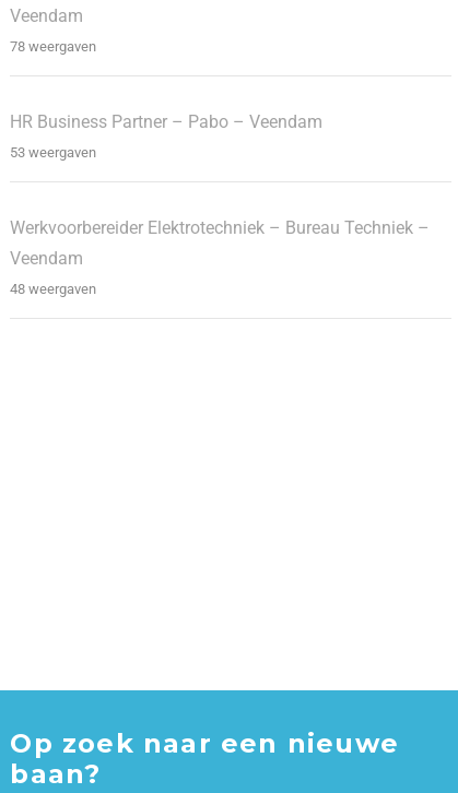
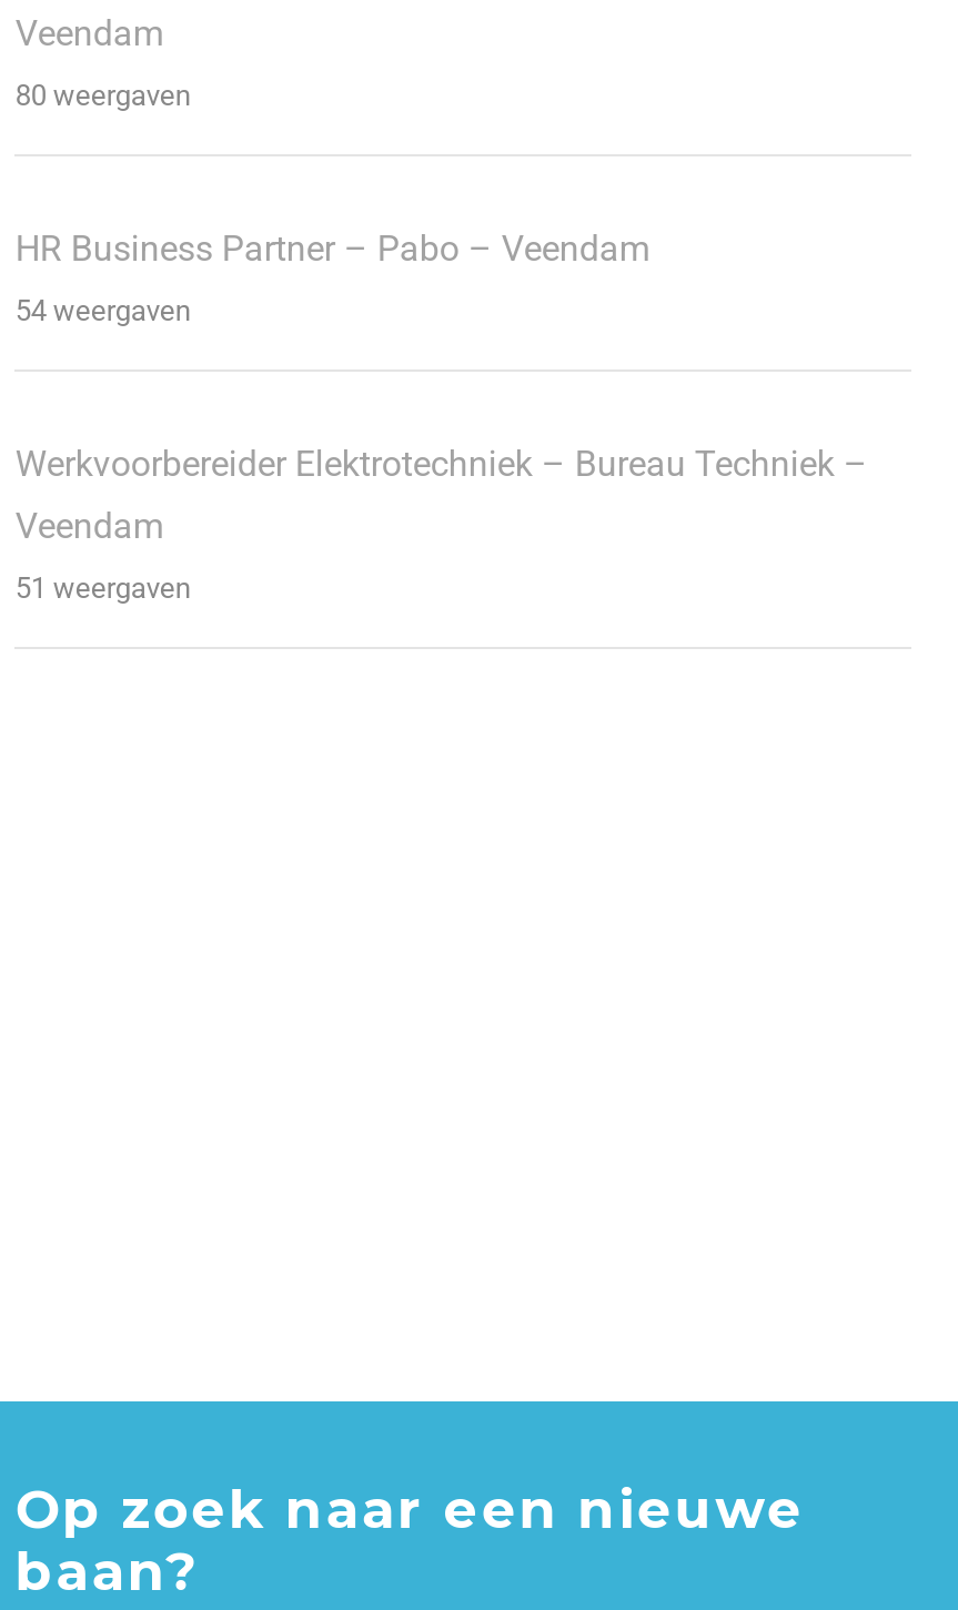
- 78 weergaven
+ 80 weergaven

- 53 weergaven
+ 54 weergaven

- 48 weergaven
+ 51 weergaven
